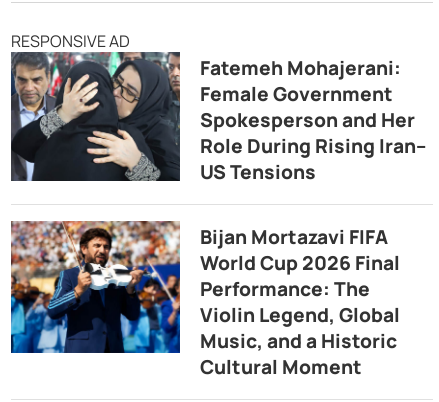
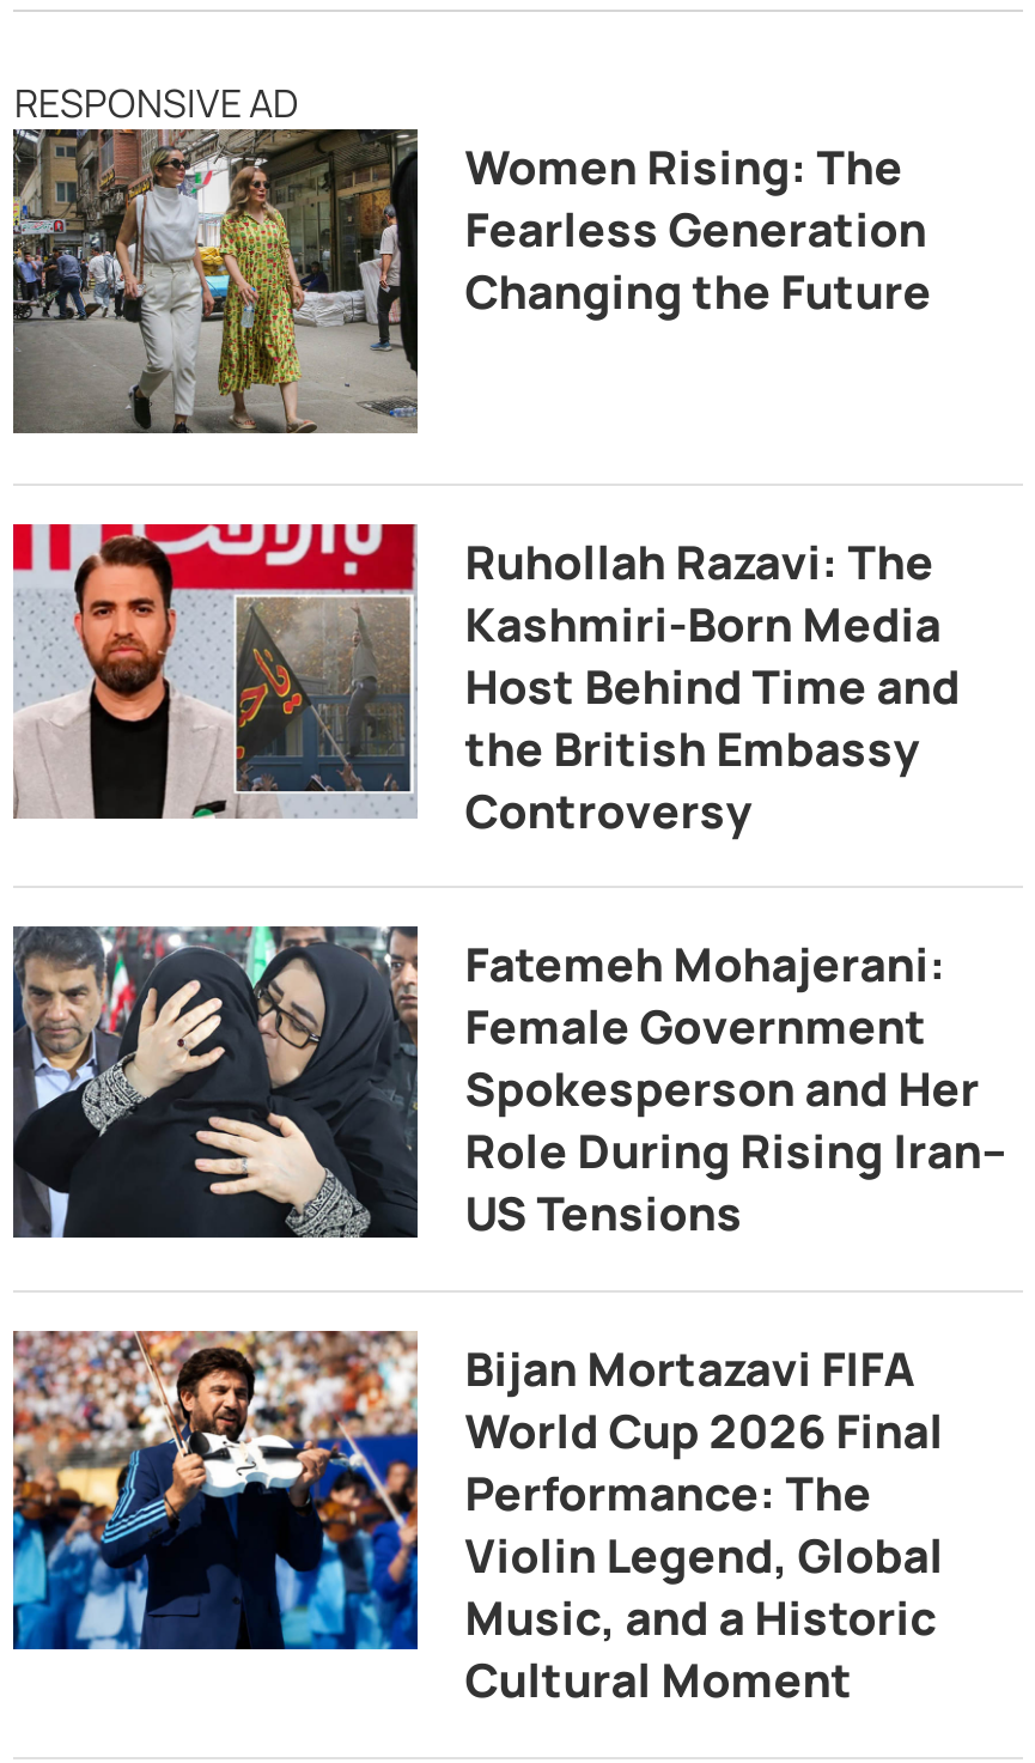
+ [image]
+ Women Rising: The
+ Fearless Generation
+ Changing the Future

+ [image]
+ Ruhollah Razavi: The
+ Kashmiri-Born Media
+ Host Behind Time and
+ the British Embassy
+ Controversy
